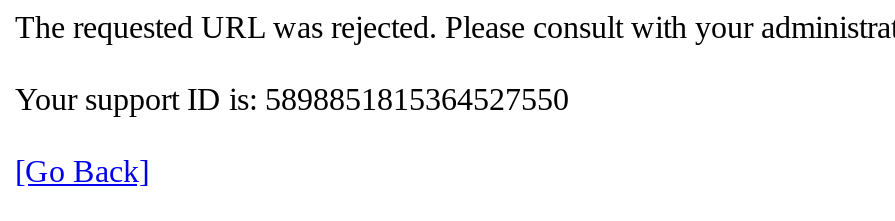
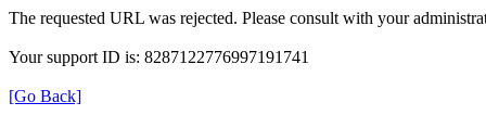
- Your support ID is: 5898851815364527550
+ Your support ID is: 8287122776997191741
